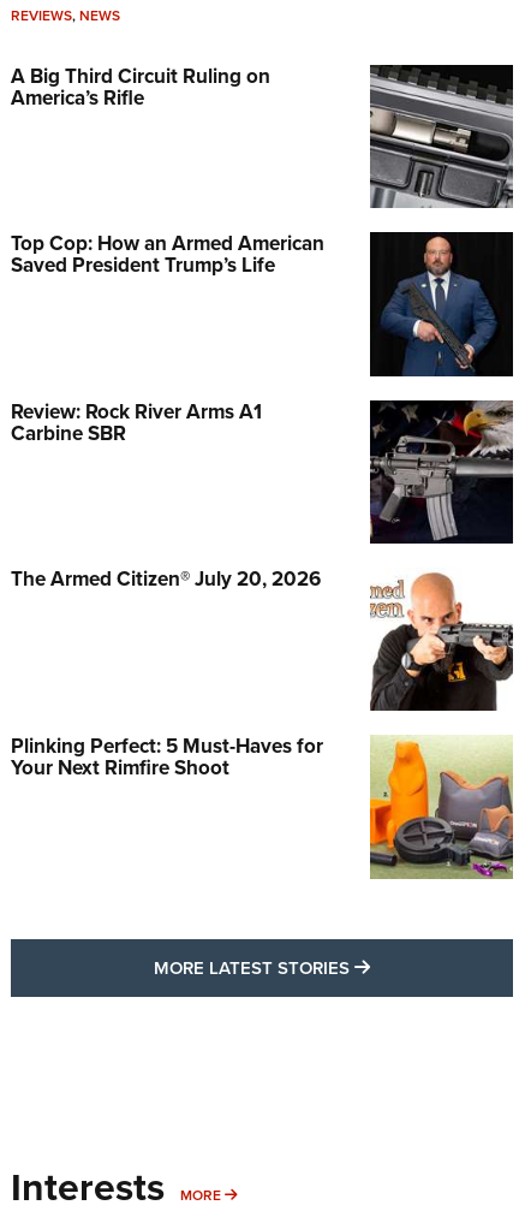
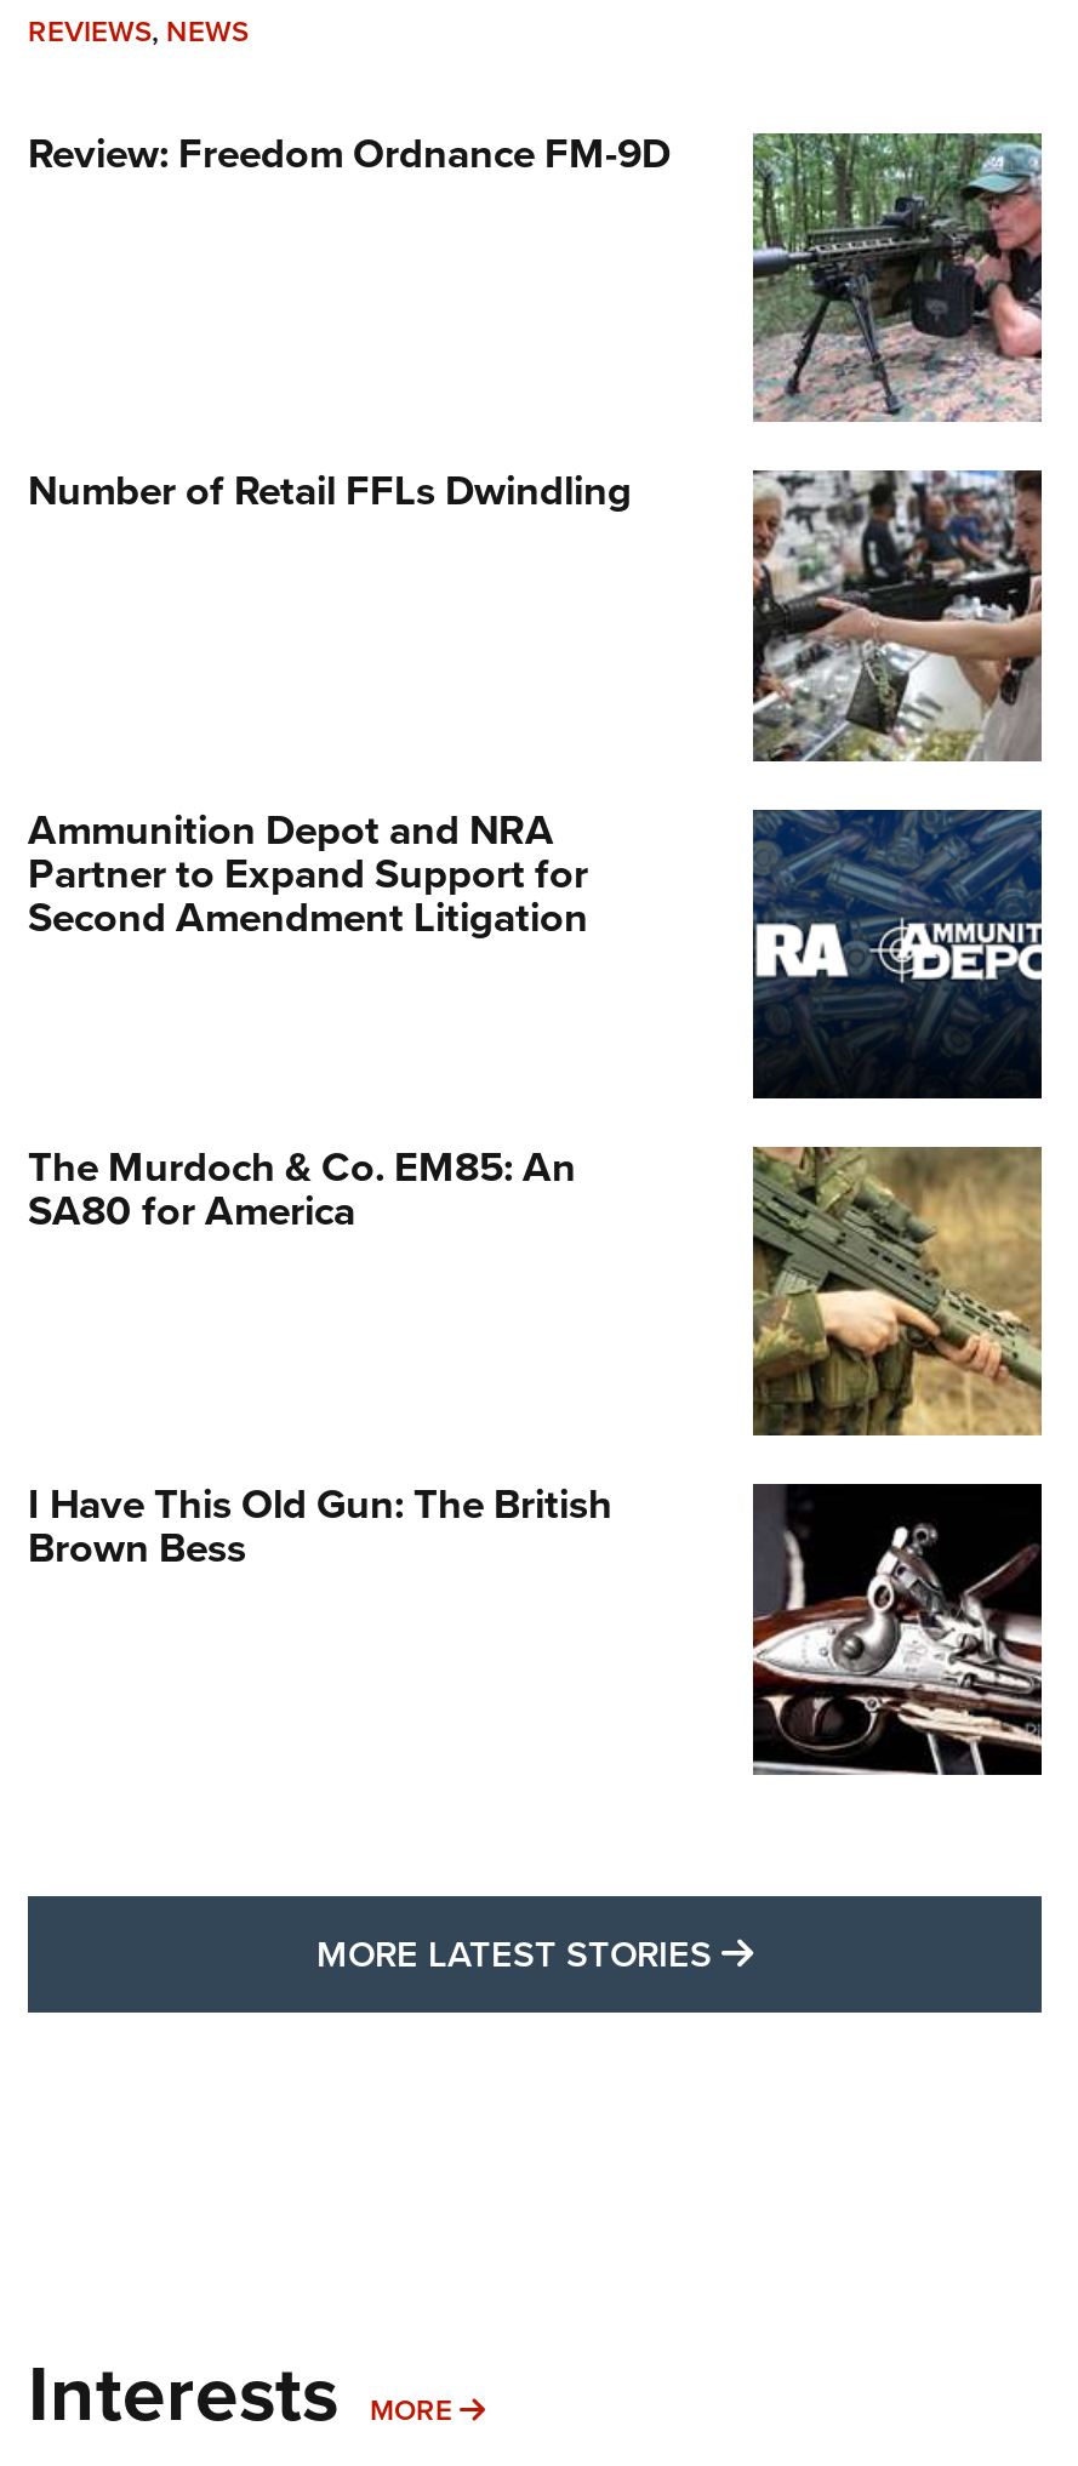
- A Big Third Circuit Ruling on
- America’s Rifle
+ Review: Freedom Ordnance FM-9D

- [image]
+ [image]

- Top Cop: How an Armed American
- Saved President Trump’s Life
+ Number of Retail FFLs Dwindling

- [image]
+ [image]

- Review: Rock River Arms A1
- Carbine SBR
+ Ammunition Depot and NRA
+ Partner to Expand Support for
+ Second Amendment Litigation

- [image]
+ [image]

- The Armed Citizen® July 20, 2026
+ The Murdoch & Co. EM85: An
+ SA80 for America

- [image]
+ [image]

- Plinking Perfect: 5 Must-Haves for
- Your Next Rimfire Shoot
+ I Have This Old Gun: The British
+ Brown Bess

- [image]
+ [image]
